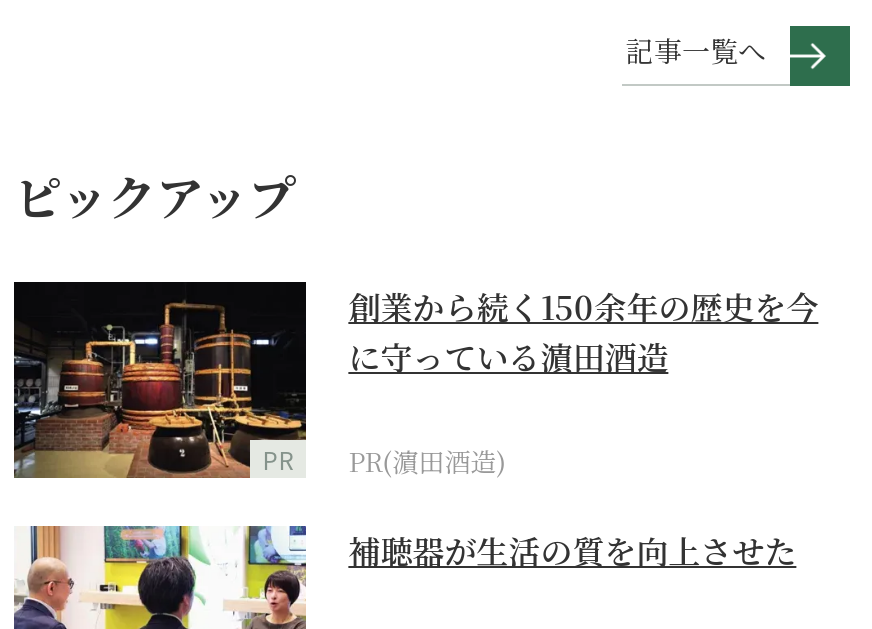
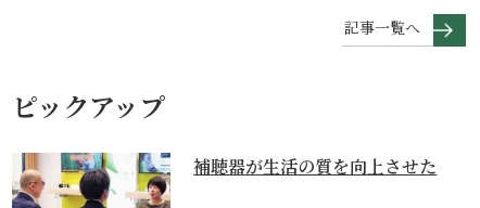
- [image]
- PR

- 創業から続く150余年の歴史を今
- に守っている濵田酒造
- PR(濵田酒造)
